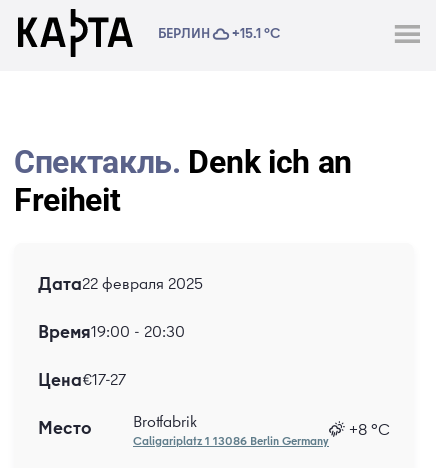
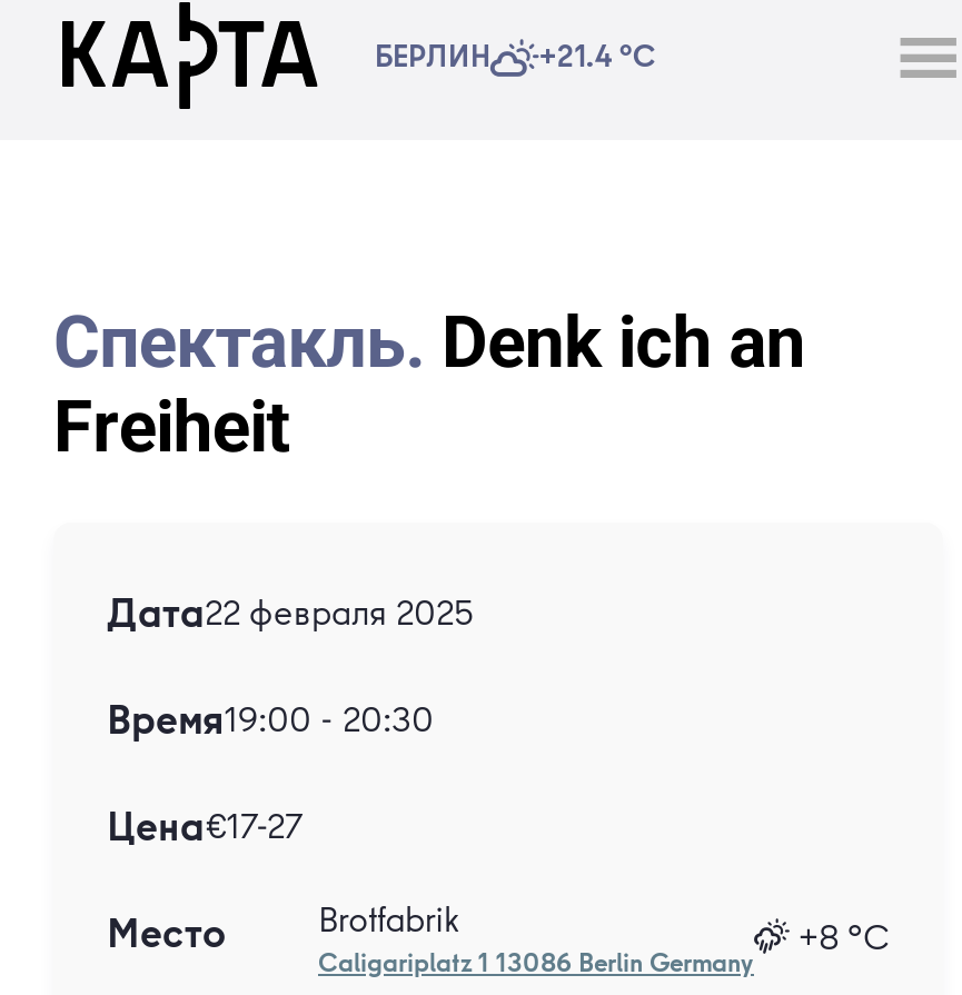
- БЕРЛИН +15.1 °C
+ БЕРЛИН +21.4 °C
